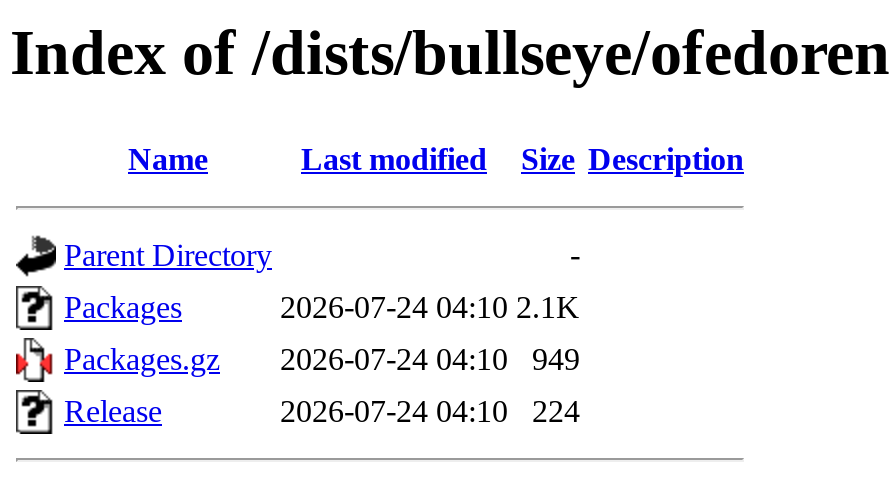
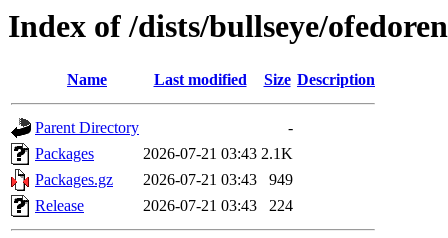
- 2026-07-24 04:10 2.1K
+ 2026-07-21 03:43 2.1K

- Packages.gz 2026-07-24 04:10 949
+ Packages.gz 2026-07-21 03:43 949

- 2026-07-24 04:10 224
+ 2026-07-21 03:43 224
